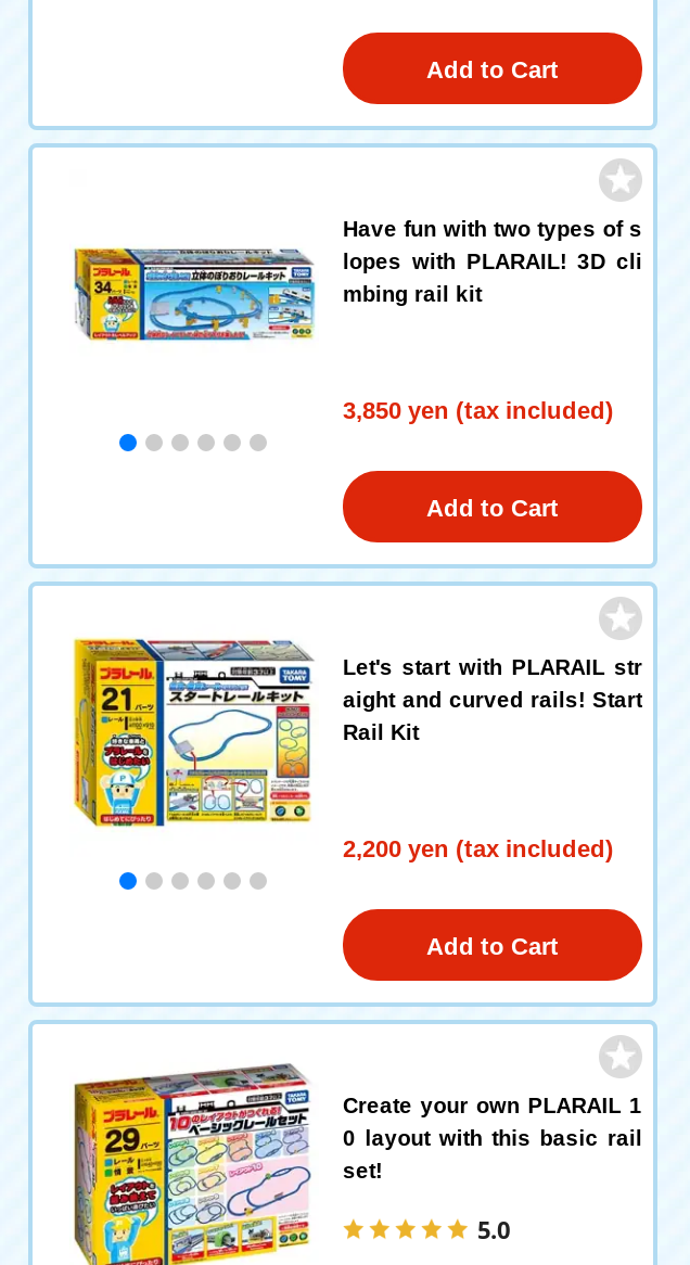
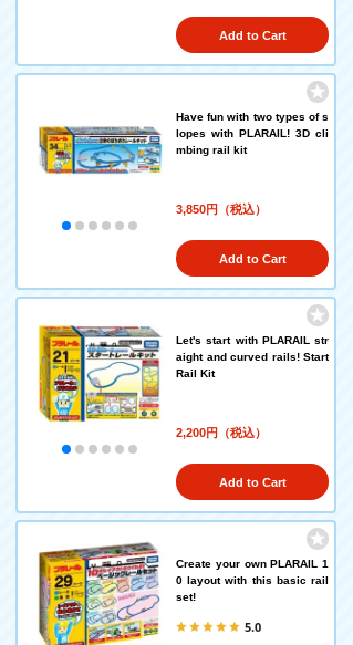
- 3,850 yen (tax included)
+ 3,850円（税込）

- 2,200 yen (tax included)
+ 2,200円（税込）
